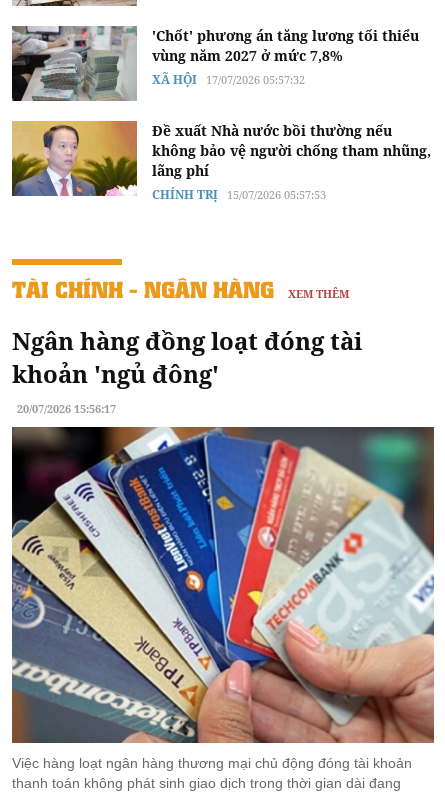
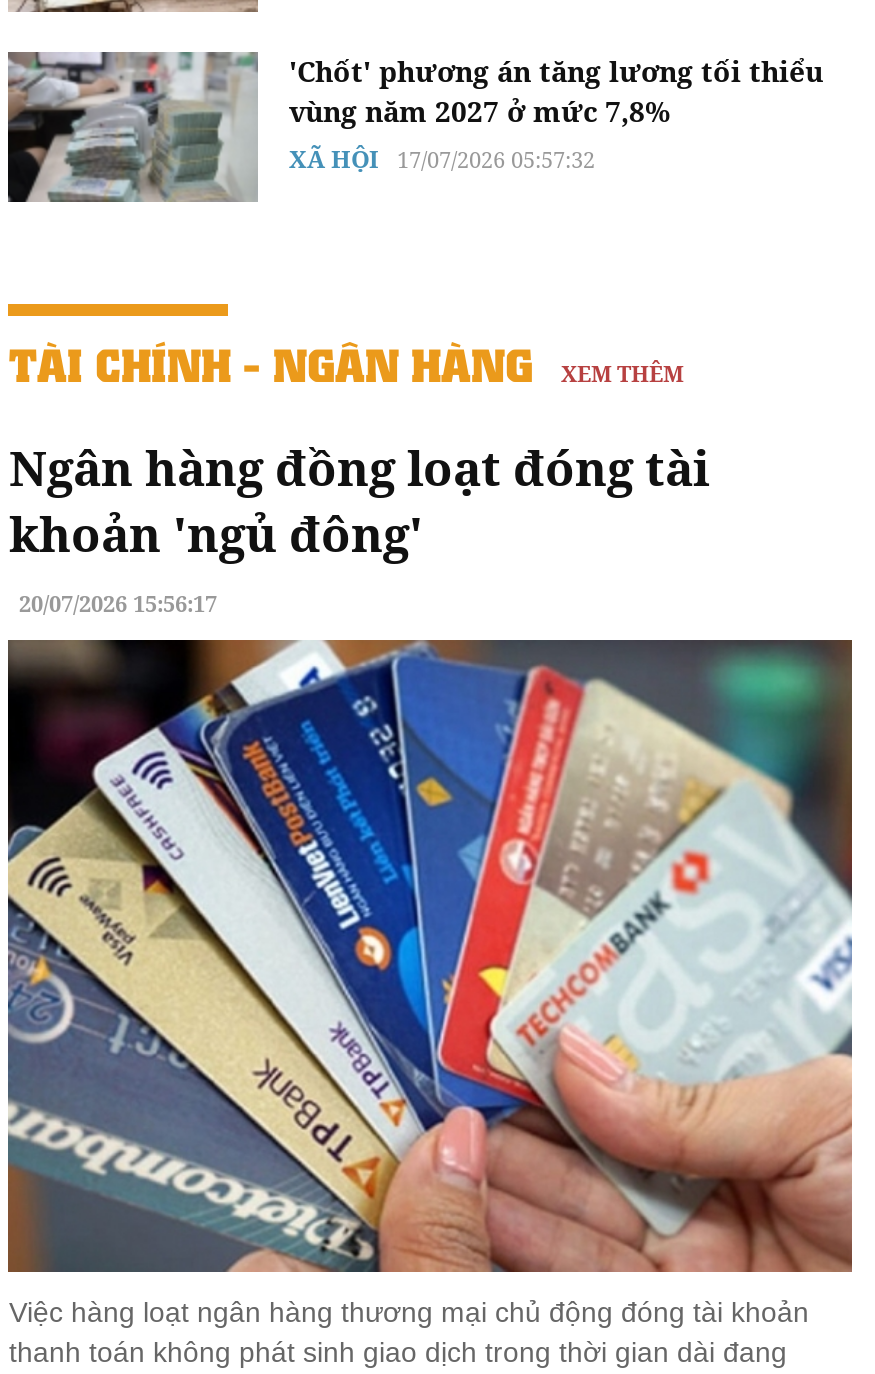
- [image]
- Đề xuất Nhà nước bồi thường nếu
- không bảo vệ người chống tham nhũng,
- lãng phí
- CHÍNH TRỊ 15/07/2026 05:57:53
